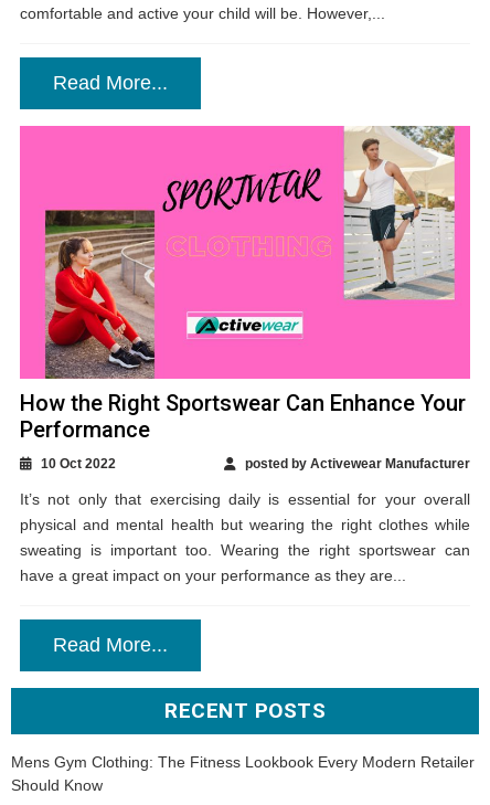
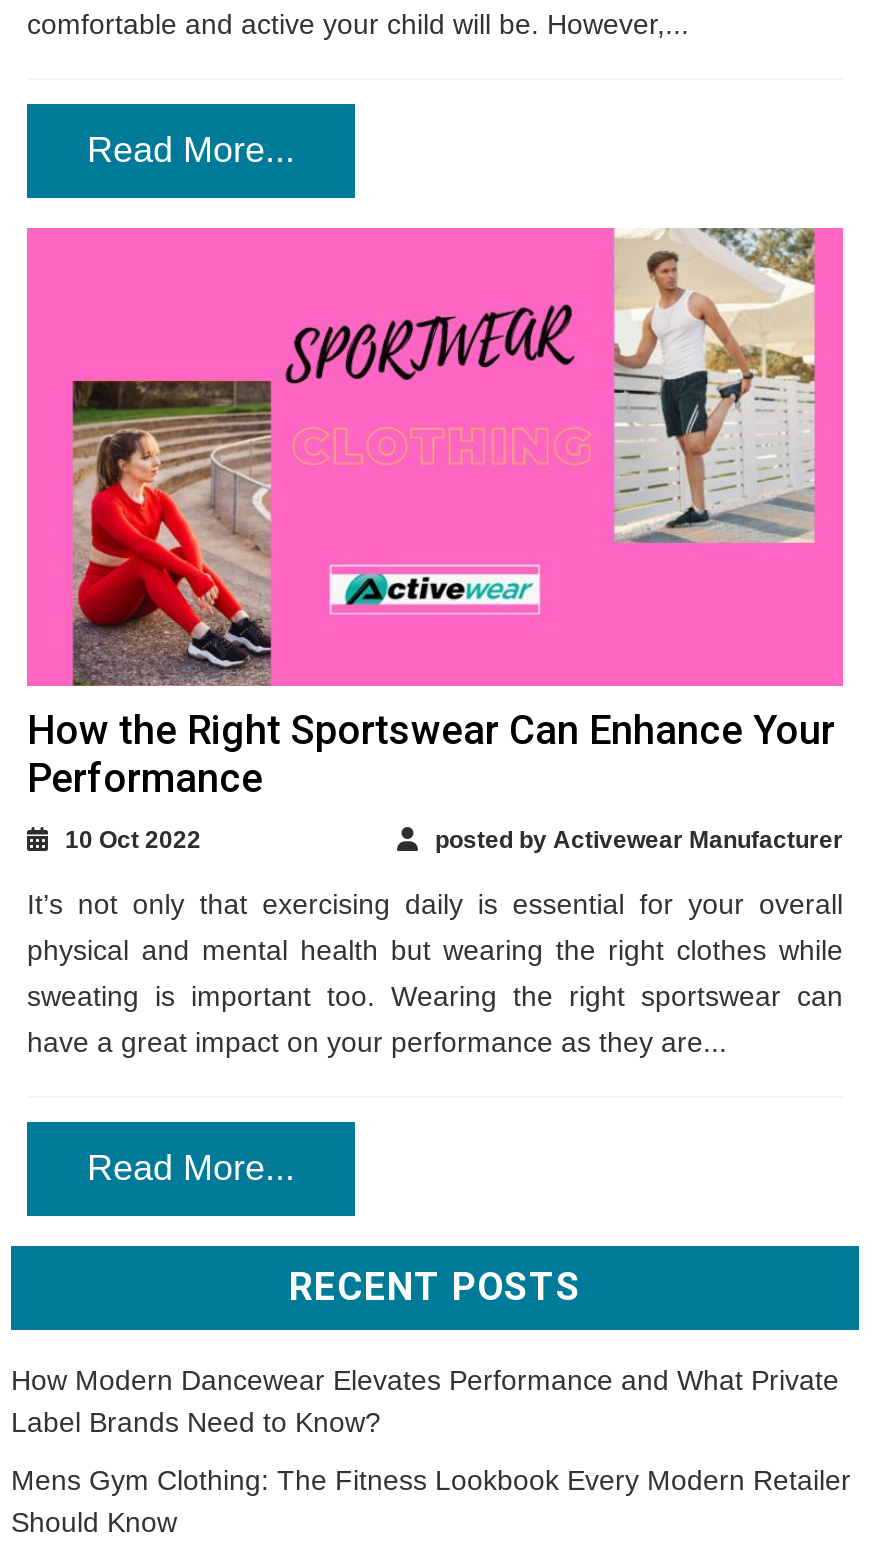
+ How Modern Dancewear Elevates Performance and What Private
+ Label Brands Need to Know?
